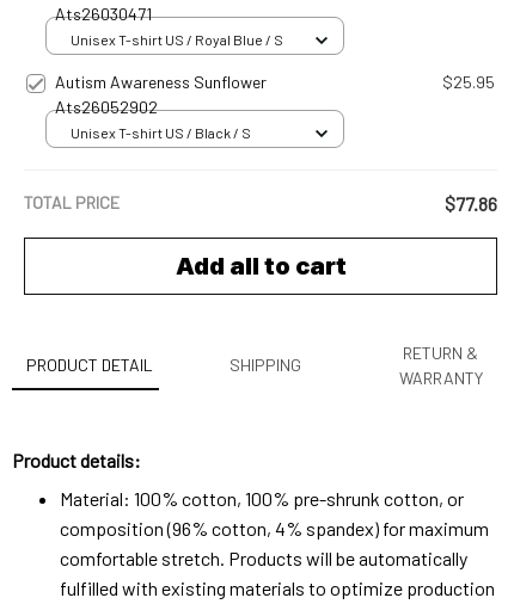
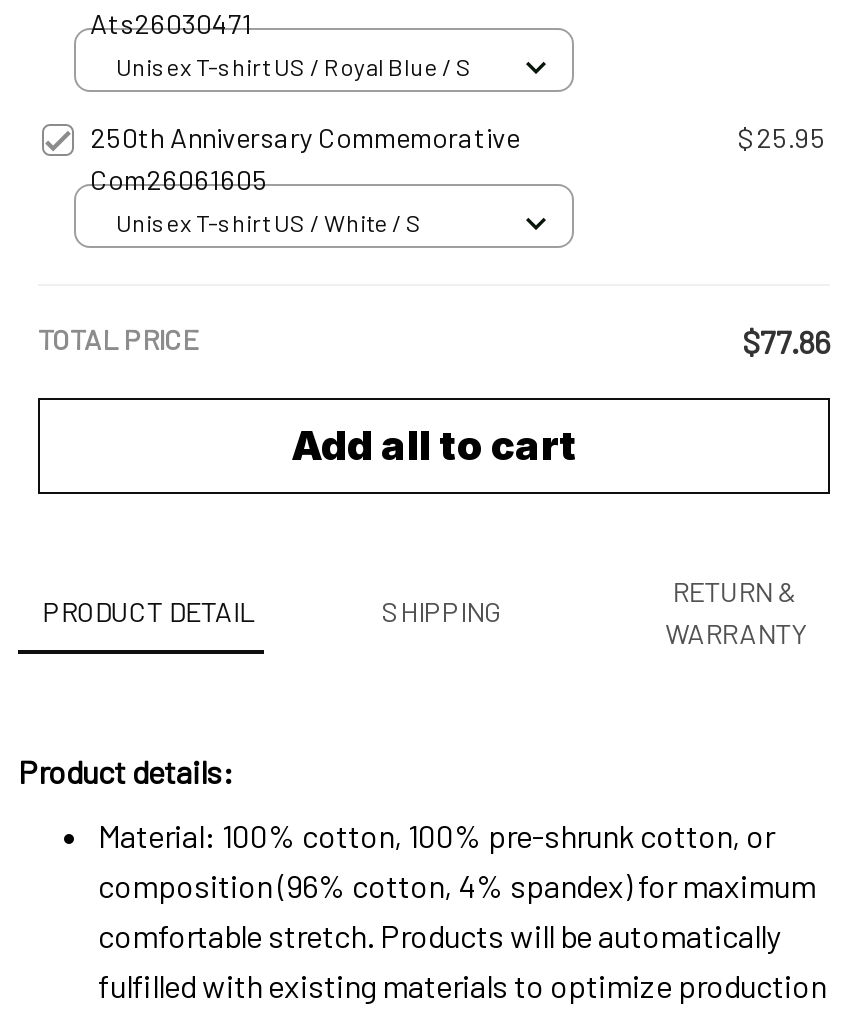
- Autism Awareness Sunflower
- Ats26052902
+ 250th Anniversary Commemorative
+ Com26061605

- Unisex T-shirt US / Black / S
+ Unisex T-shirt US / White / S
